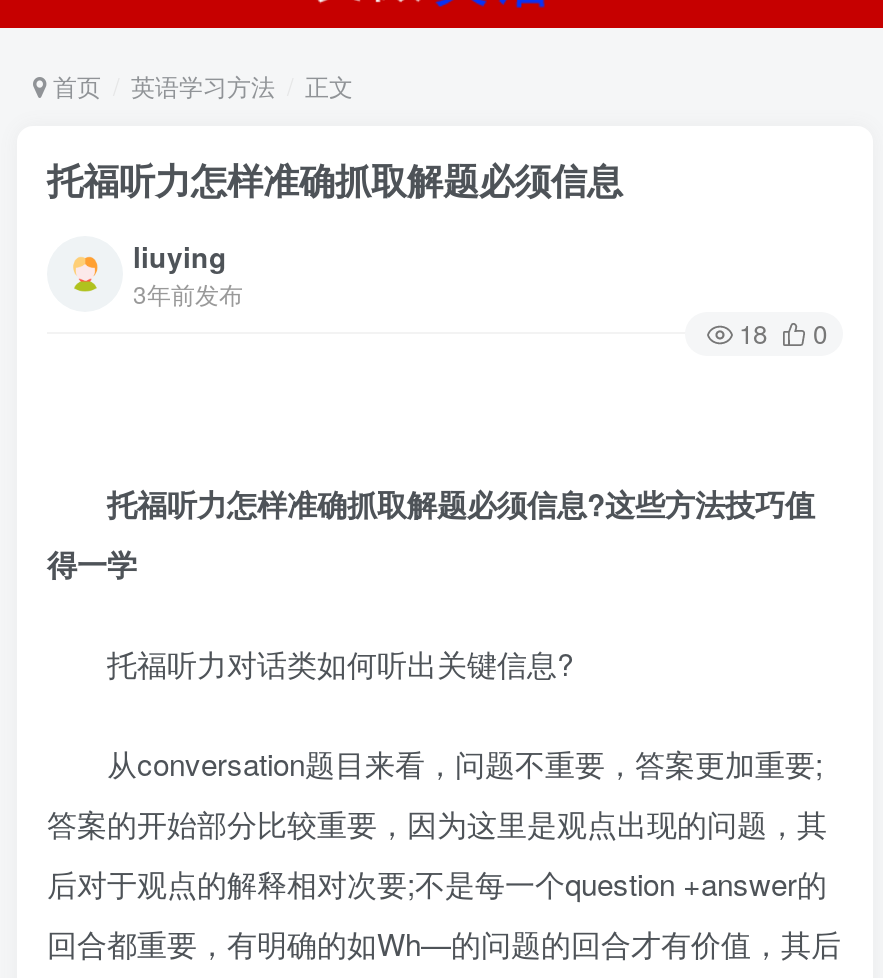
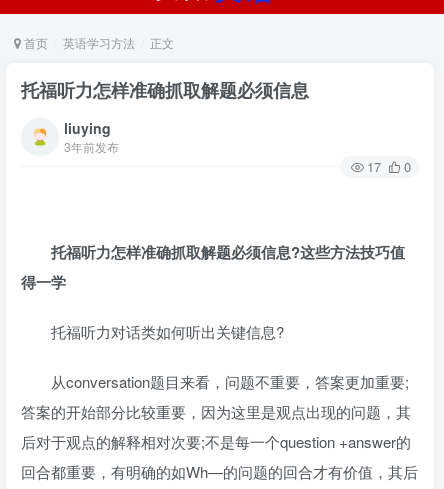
- 18 0
+ 17 0
